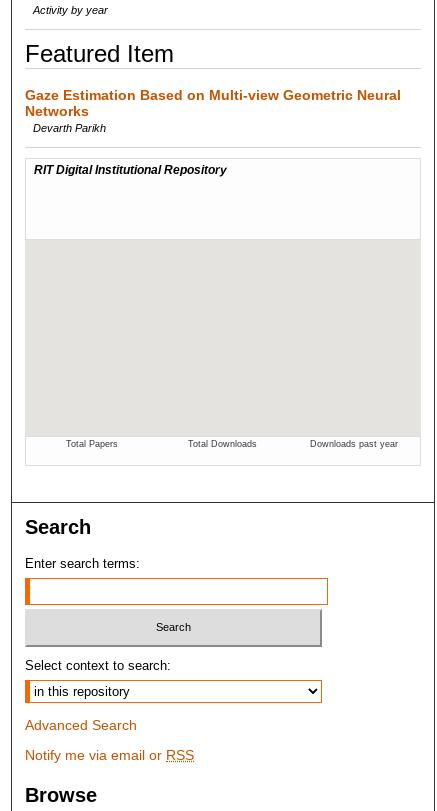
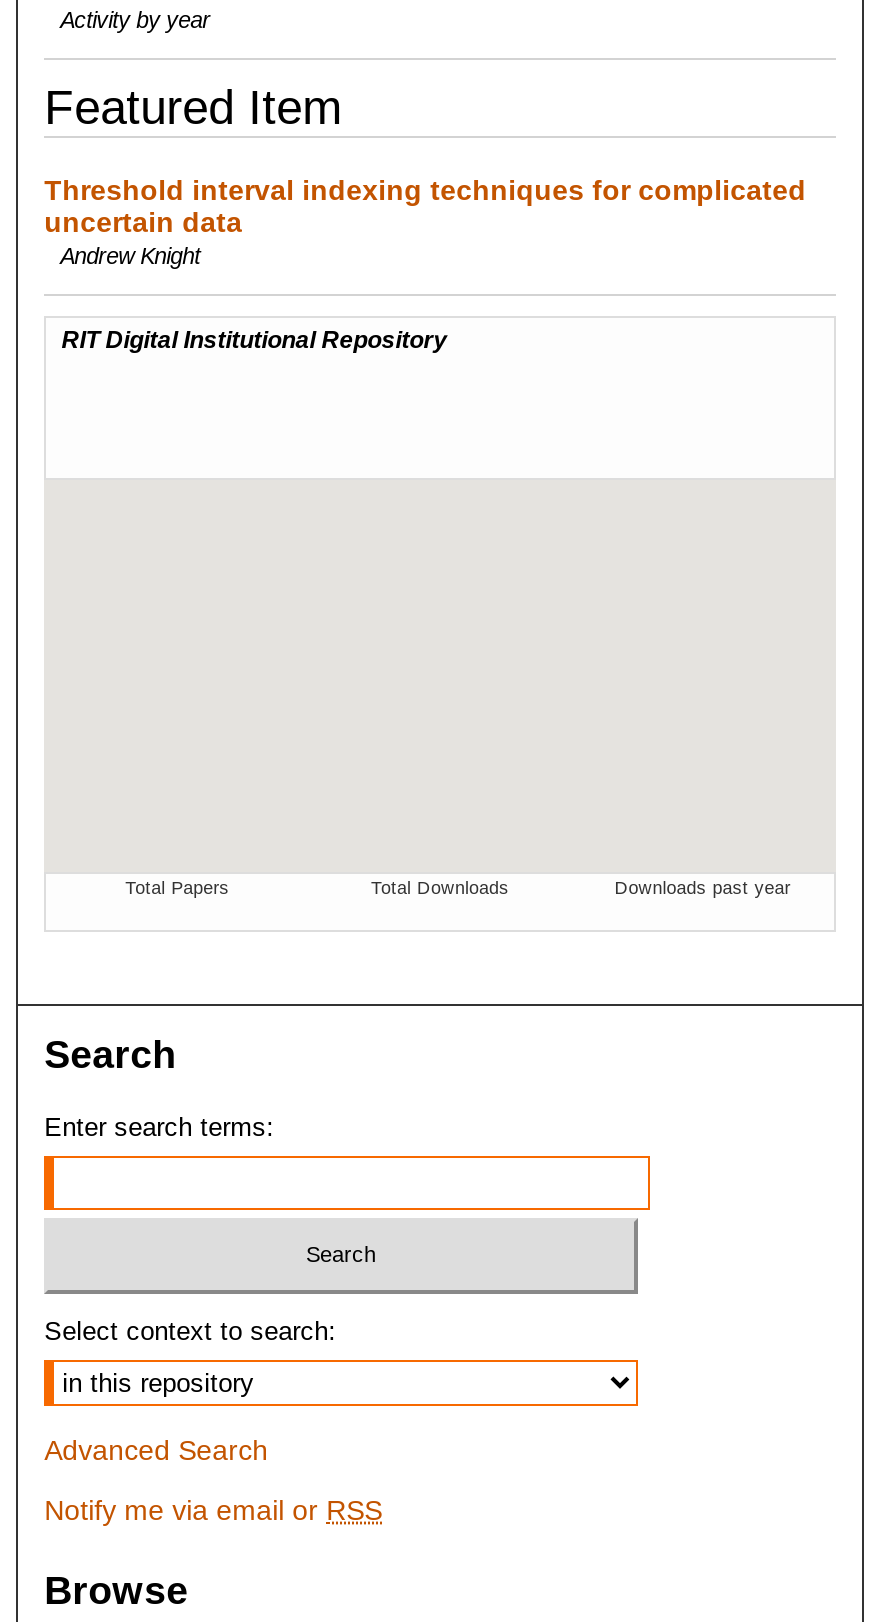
- Gaze Estimation Based on Multi-view Geometric Neural
- Networks
- Devarth Parikh
+ Threshold interval indexing techniques for complicated
+ uncertain data
+ Andrew Knight
